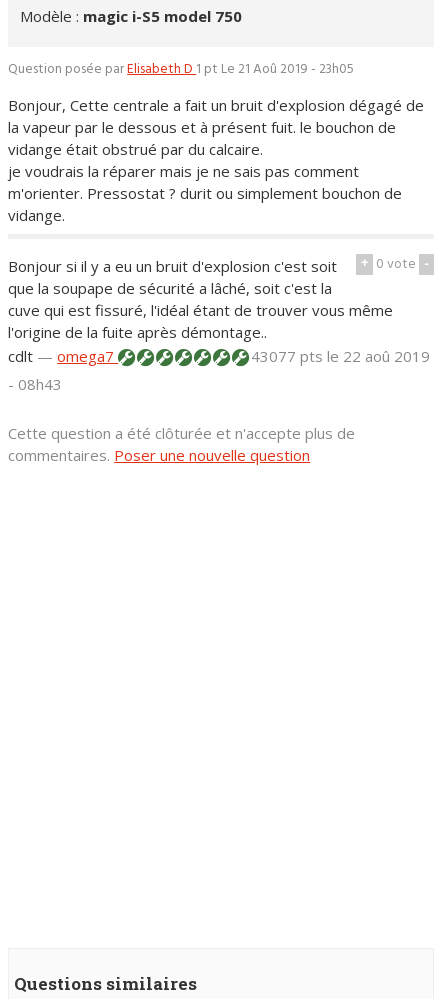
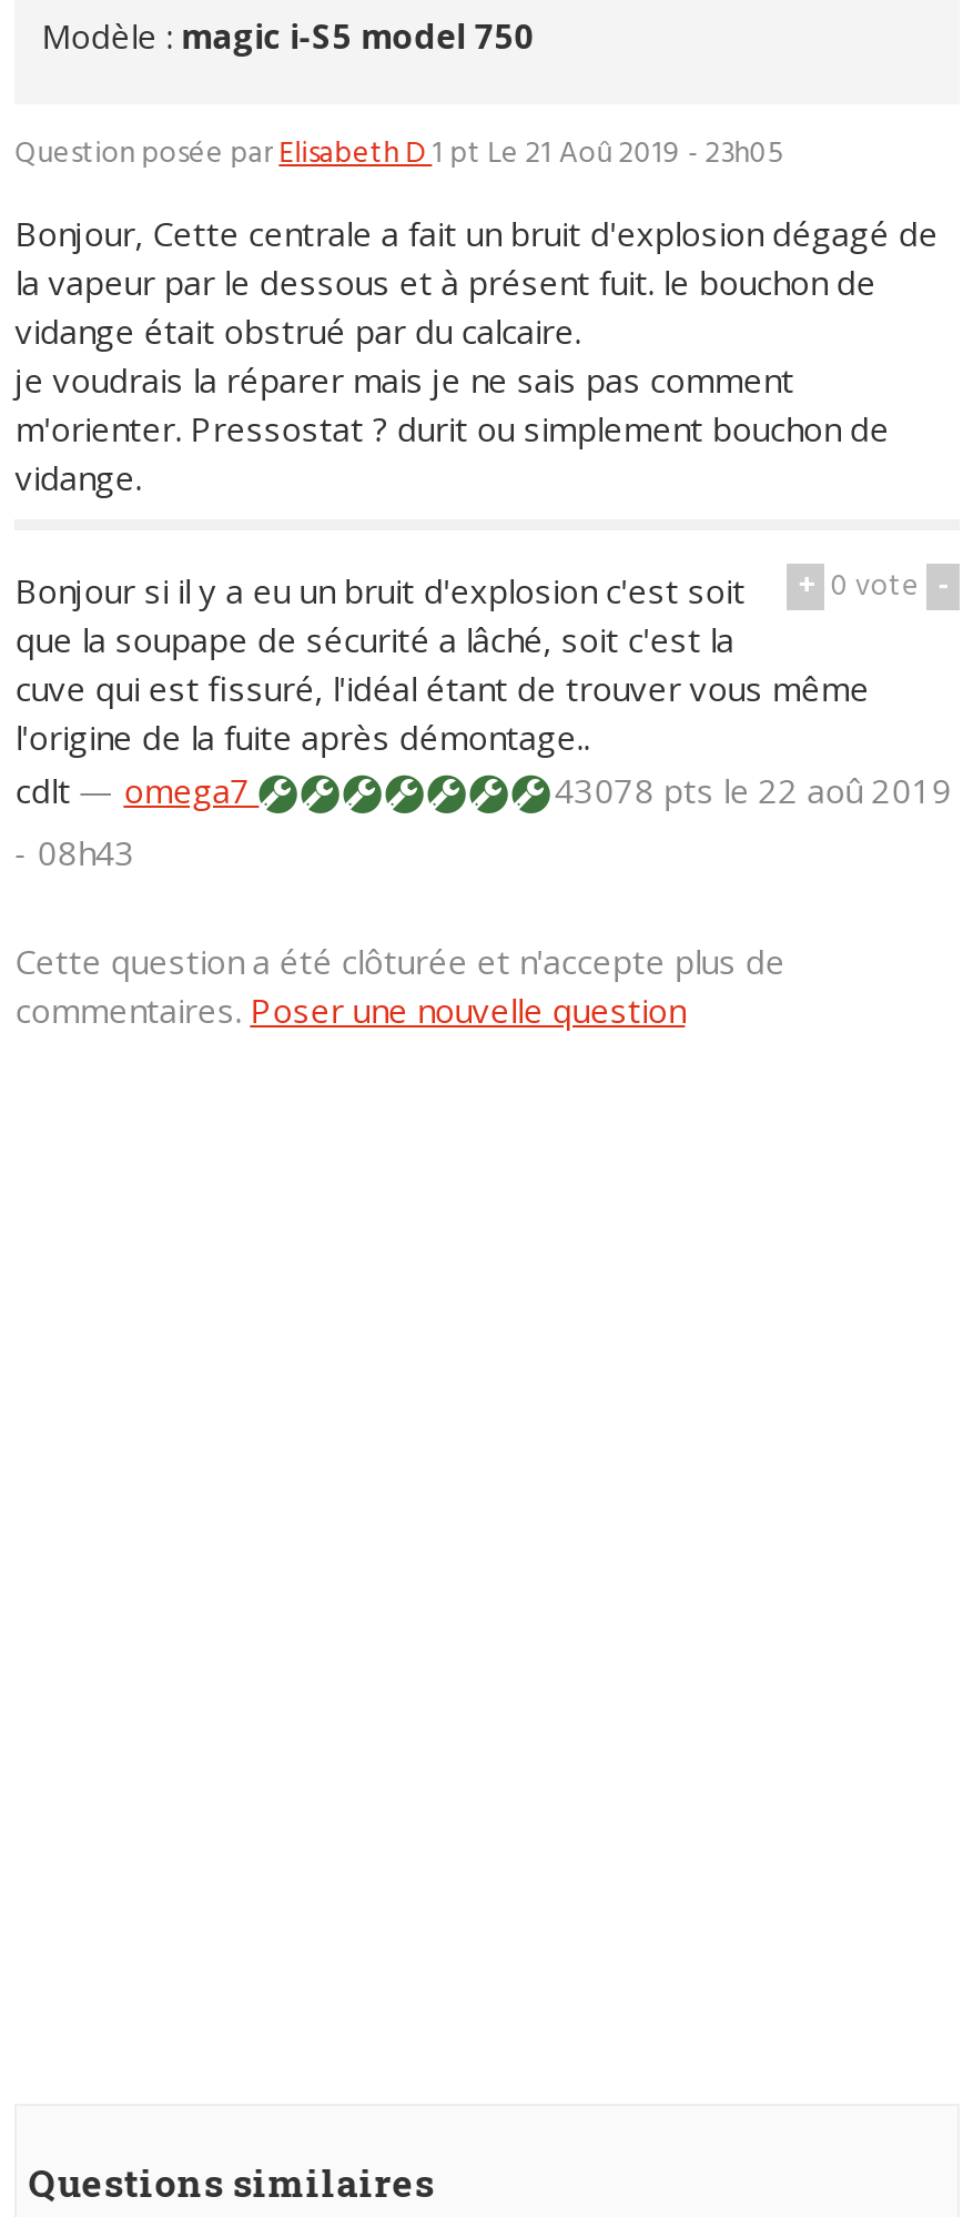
- 43077 pts le 22 aoû 2019
+ 43078 pts le 22 aoû 2019
